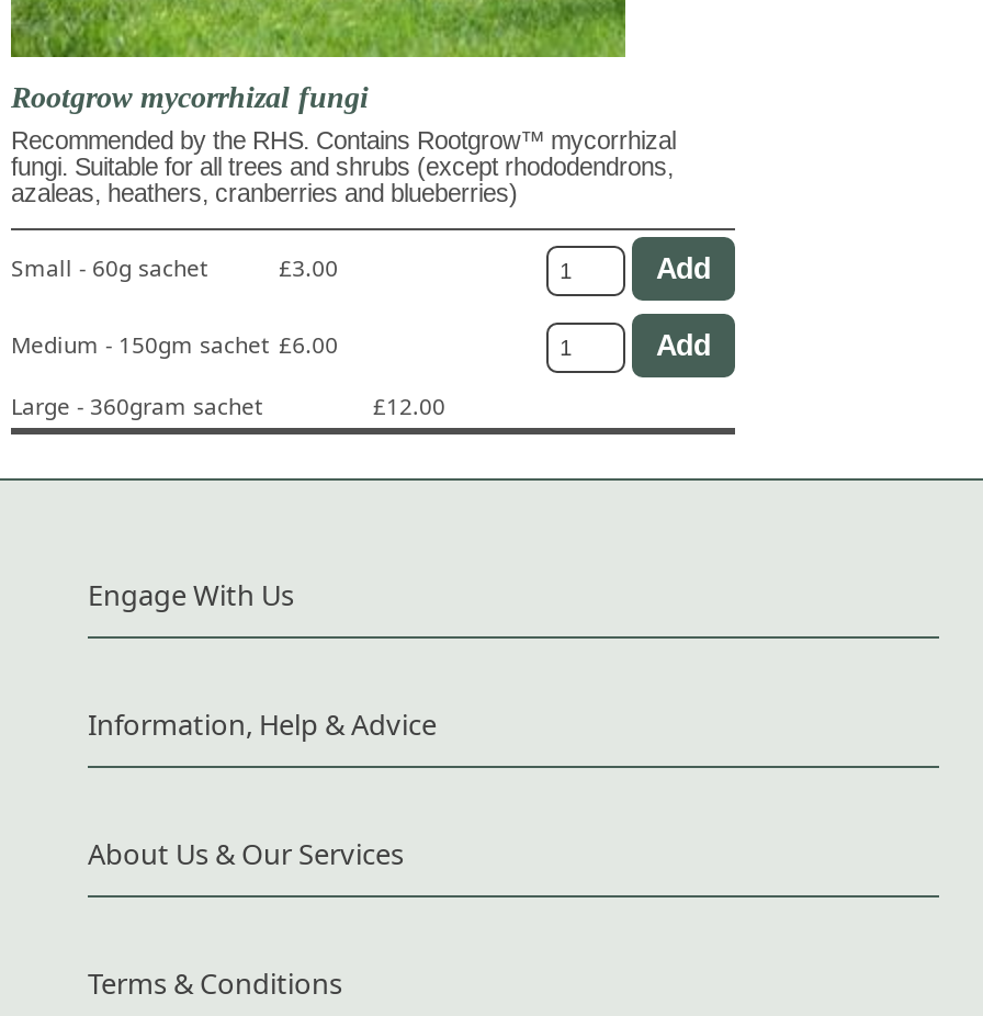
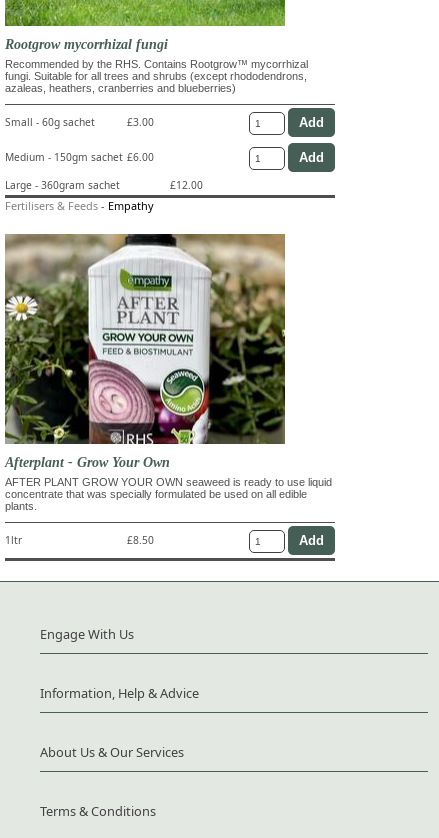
+ [image]
+ Afterplant - Grow Your Own
+ AFTER PLANT GROW YOUR OWN seaweed is ready to use liquid
+ concentrate that was specially formulated be used on all edible
+ plants.
+ 1ltr
+ £8.50

+ Fertilisers & Feeds-Empathy
